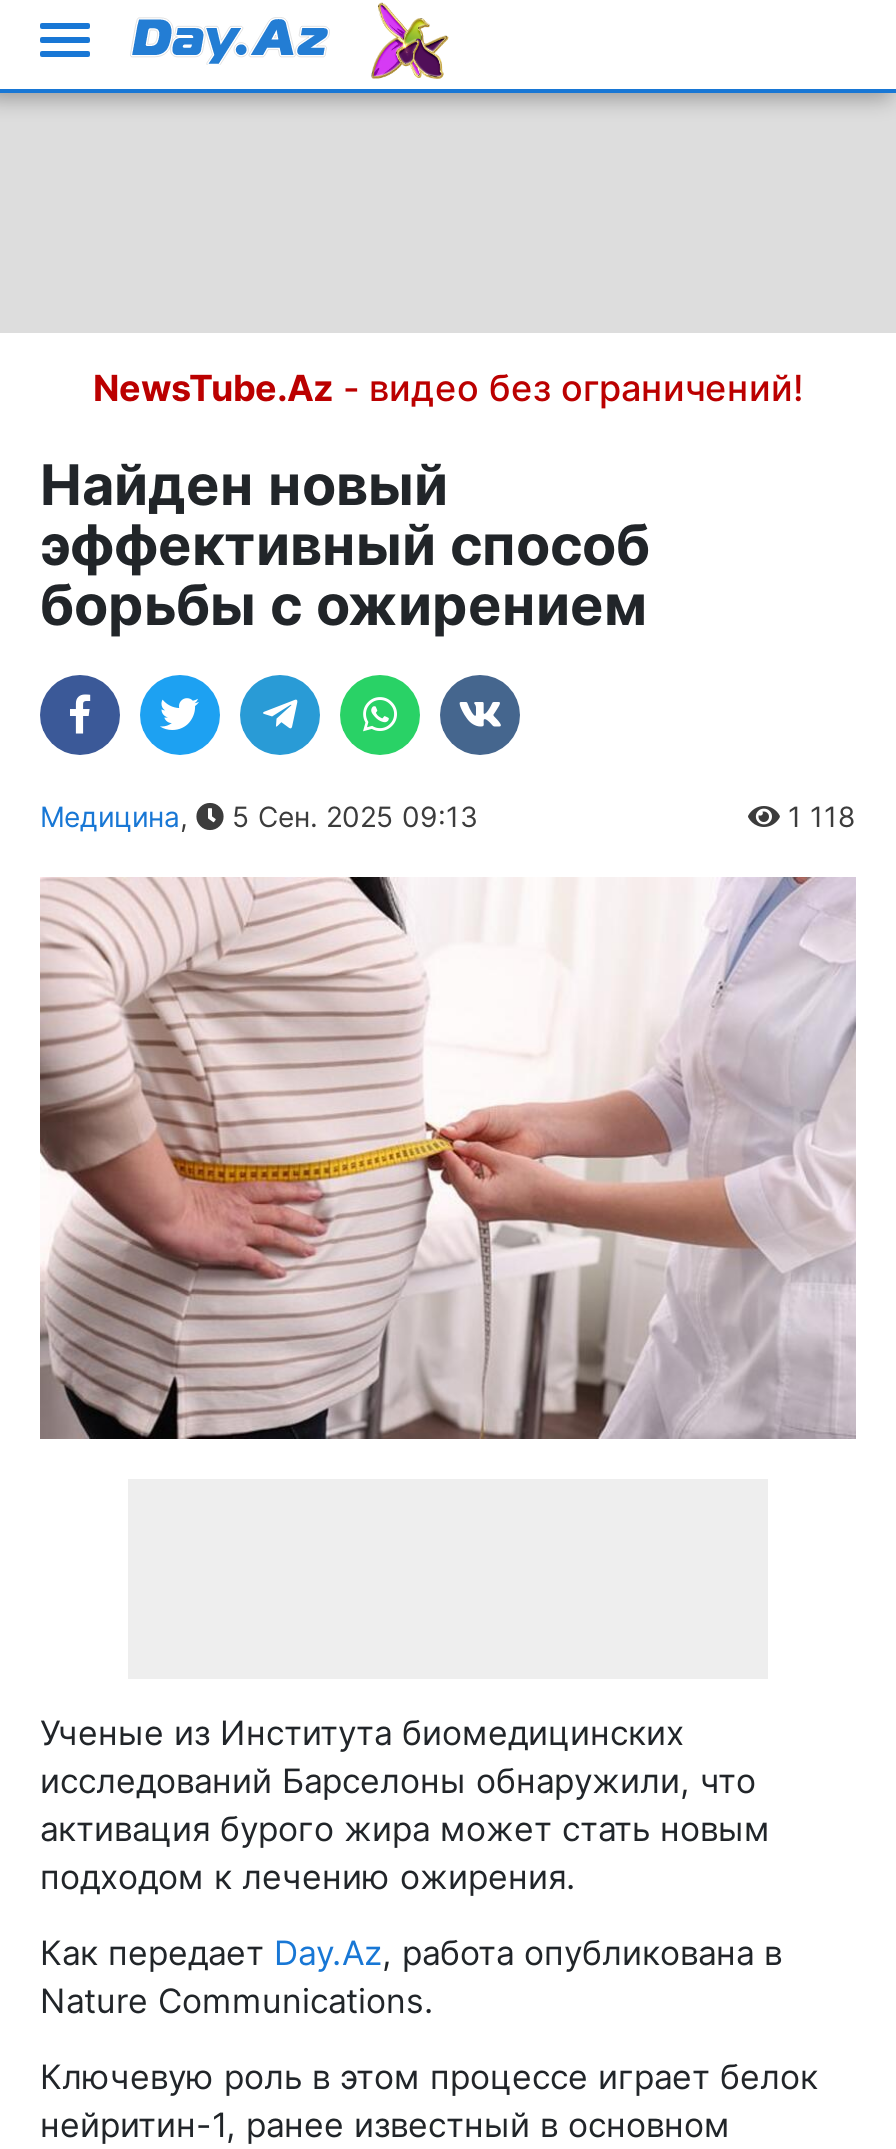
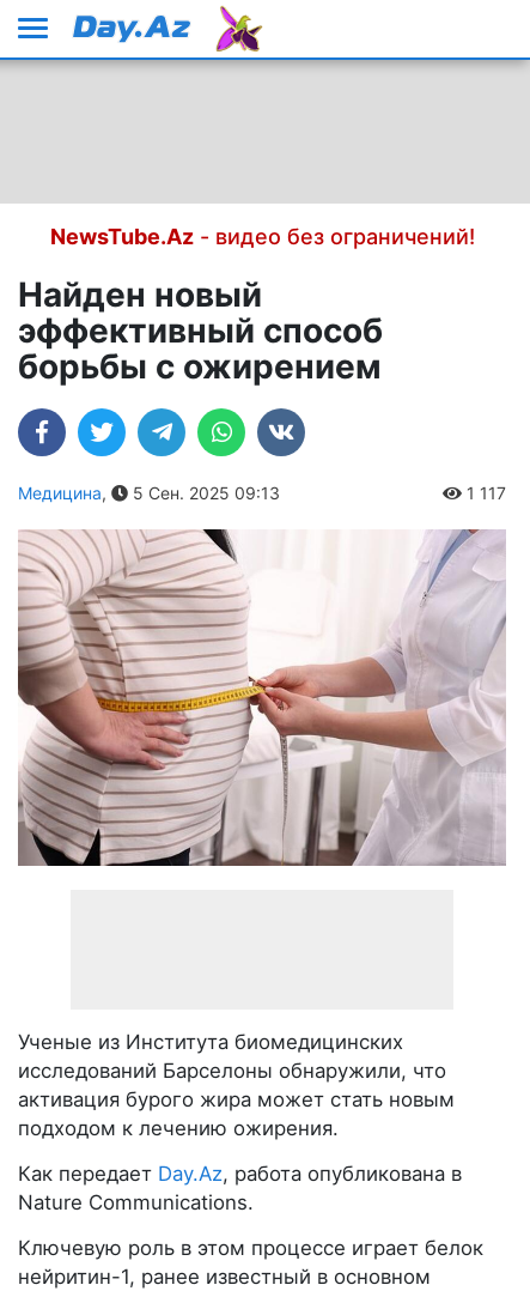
- 1 118
+ 1 117
